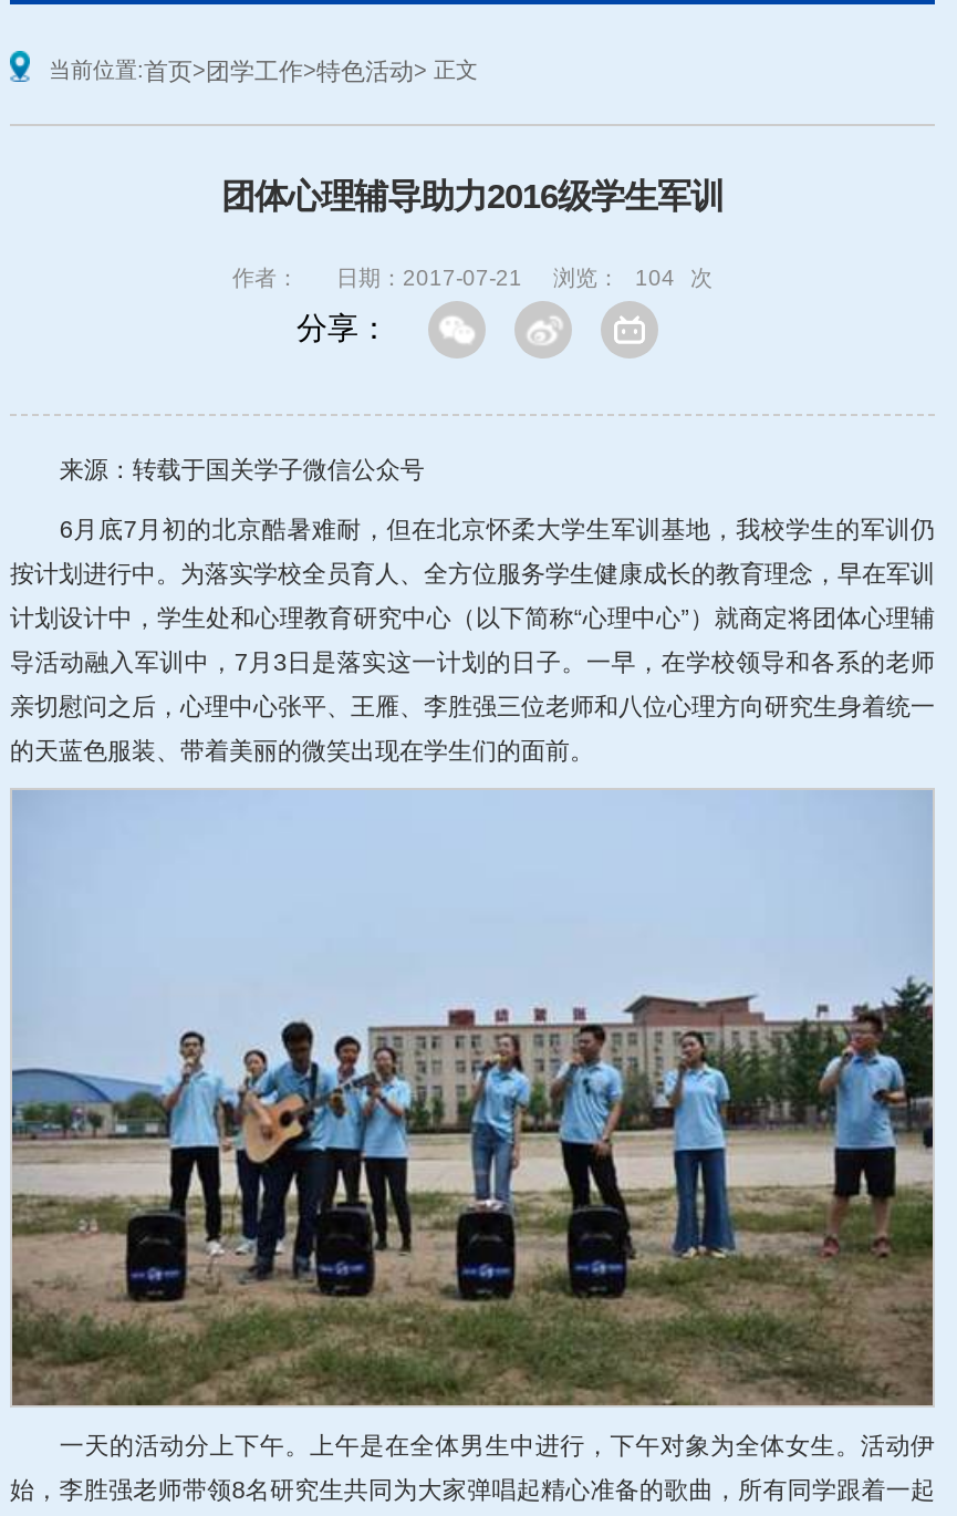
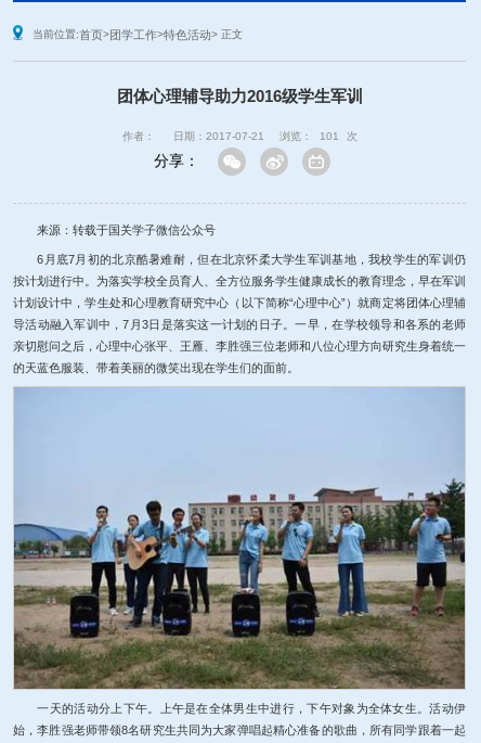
- 作者： 日期：2017-07-21 浏览： 104 次
+ 作者： 日期：2017-07-21 浏览： 101 次
